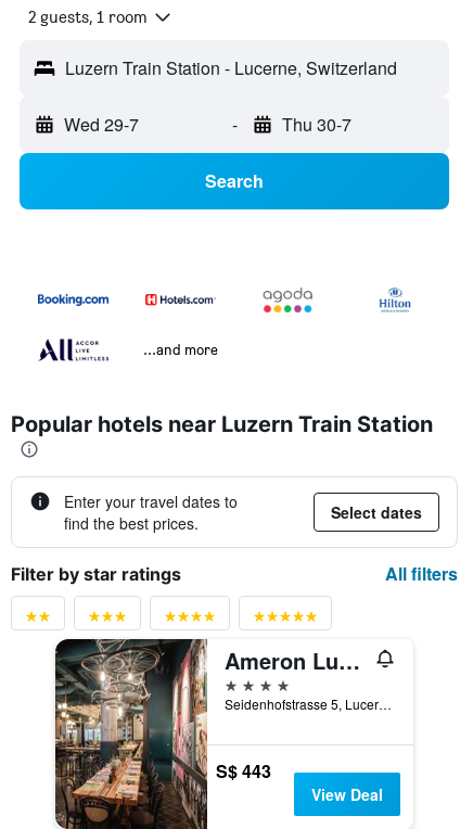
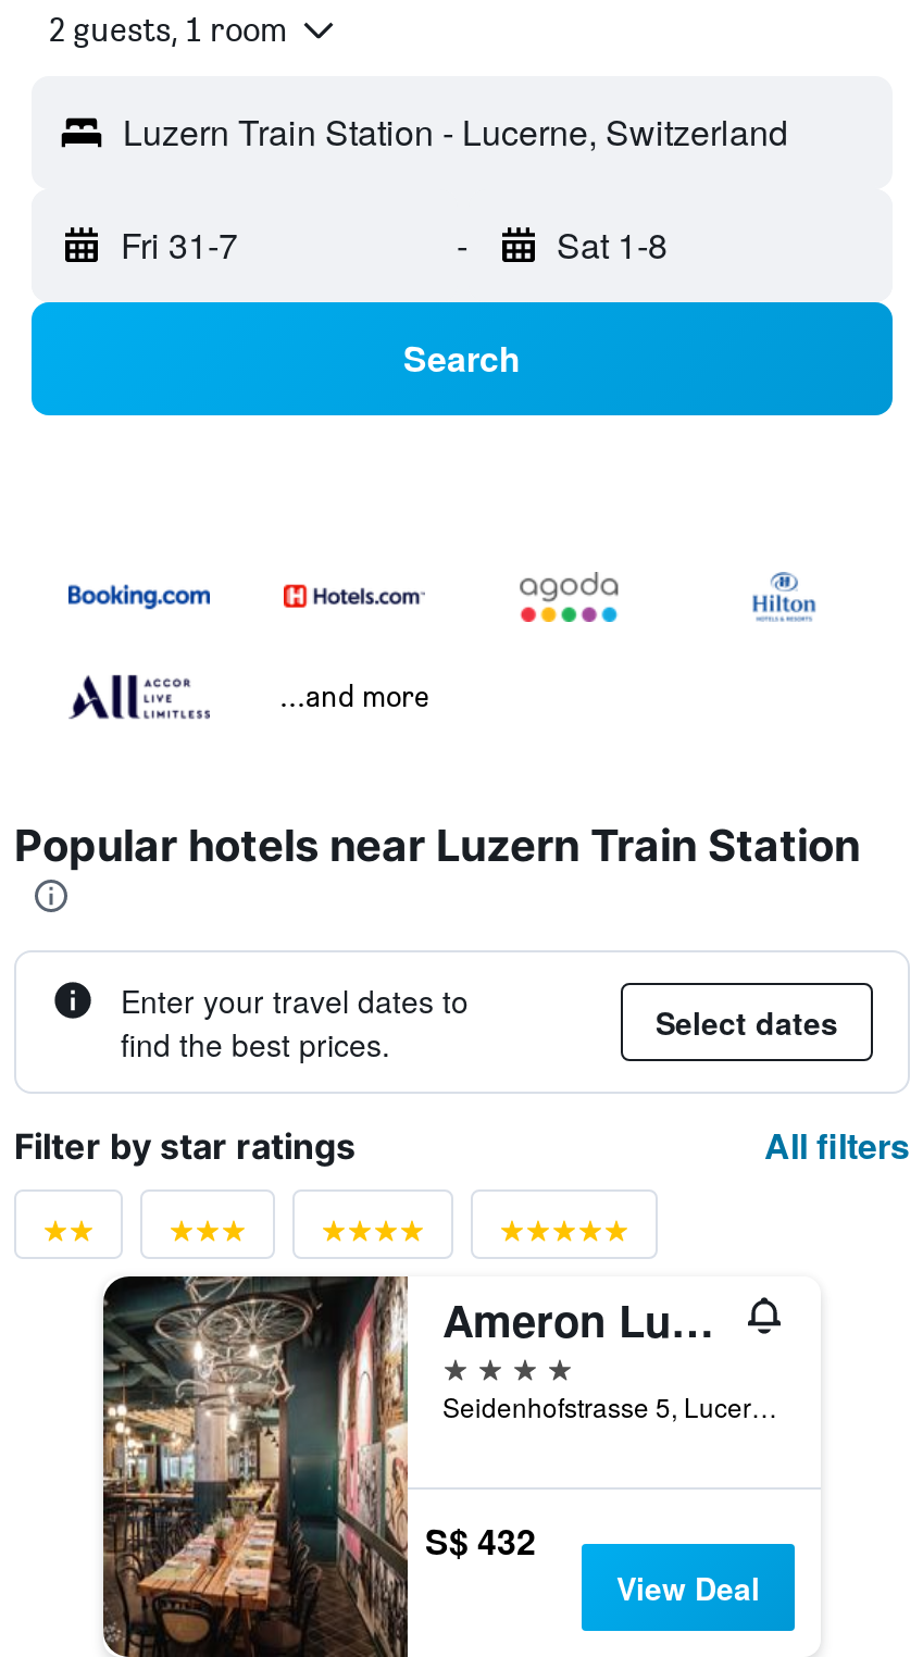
- Wed 29-7
+ Fri 31-7

- Thu 30-7
+ Sat 1-8

- S$ 443
+ S$ 432
